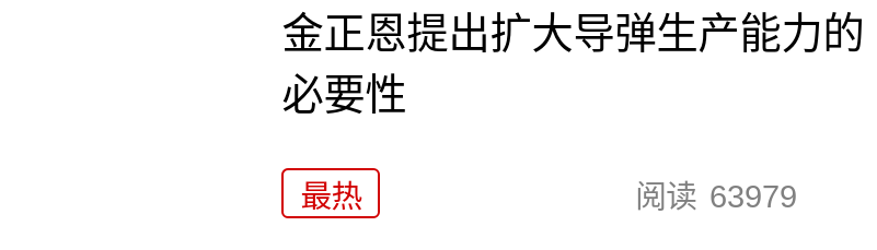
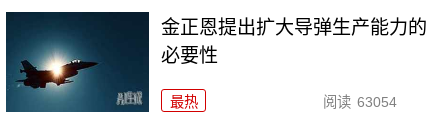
+ [image]

- 阅读 63979
+ 阅读 63054
